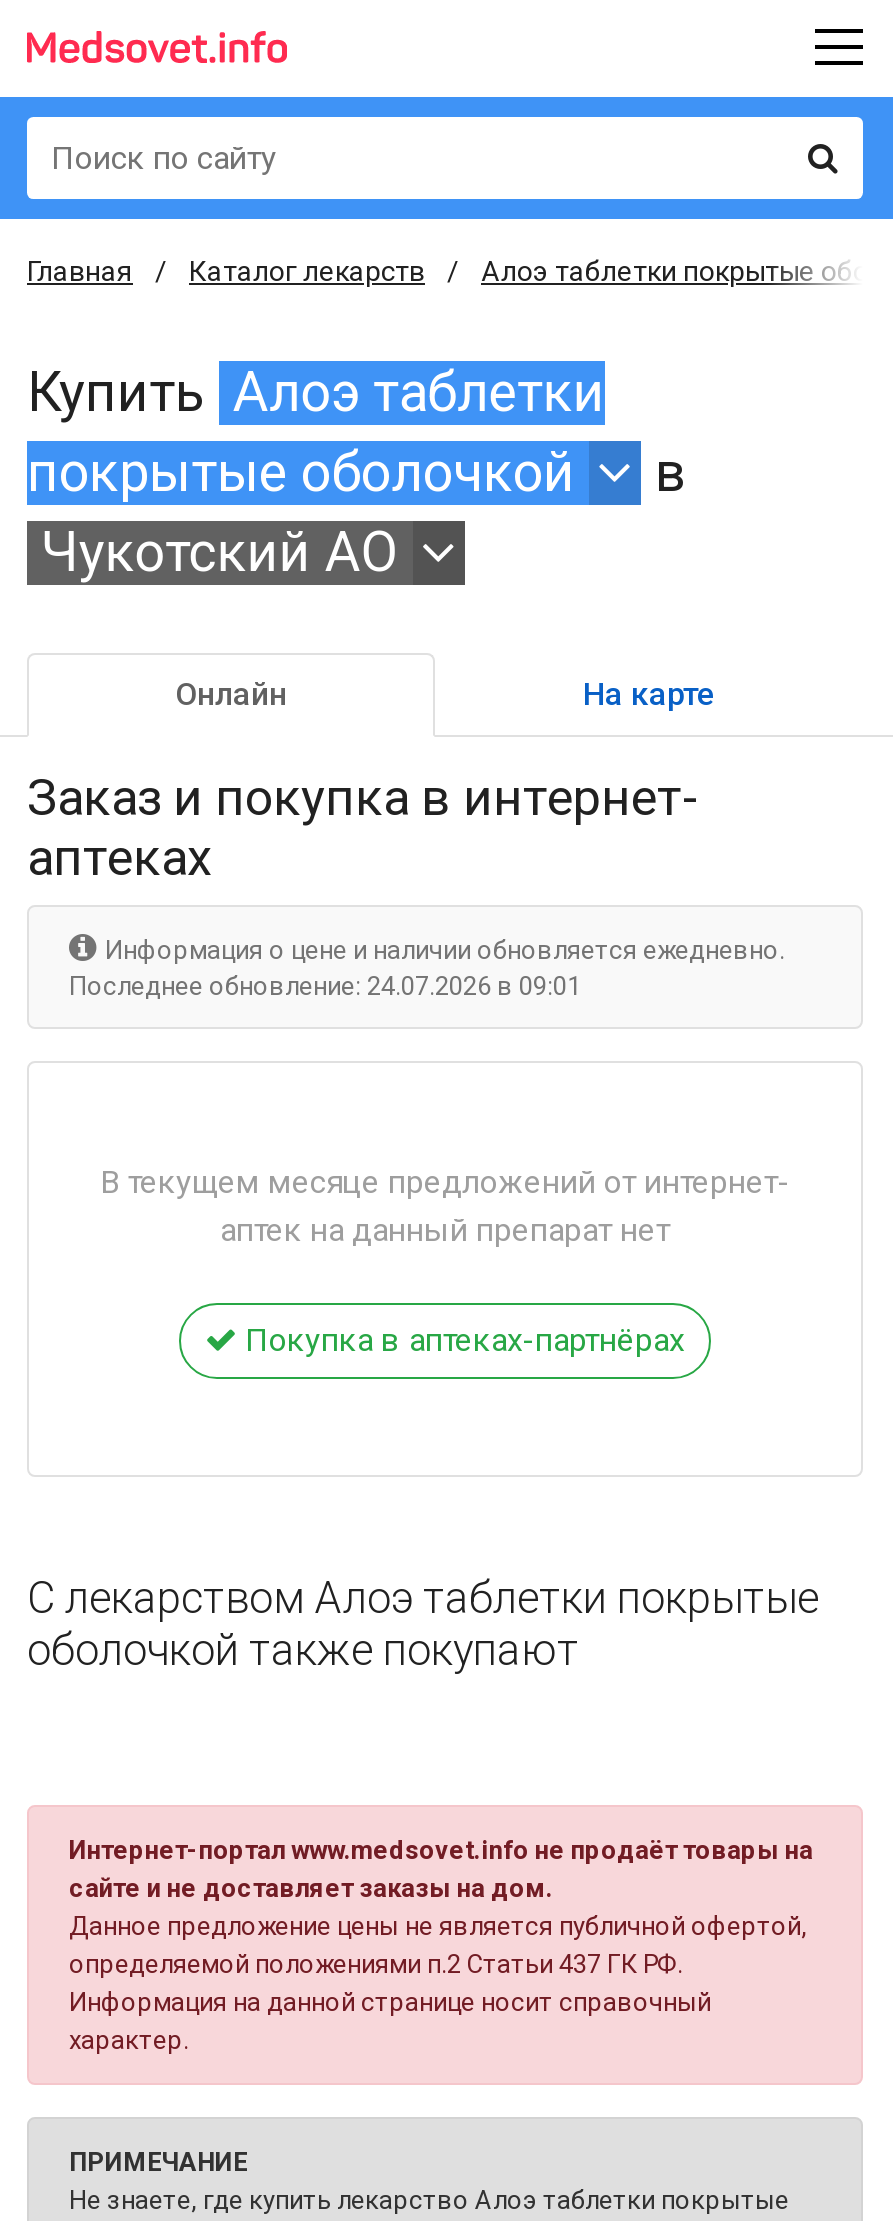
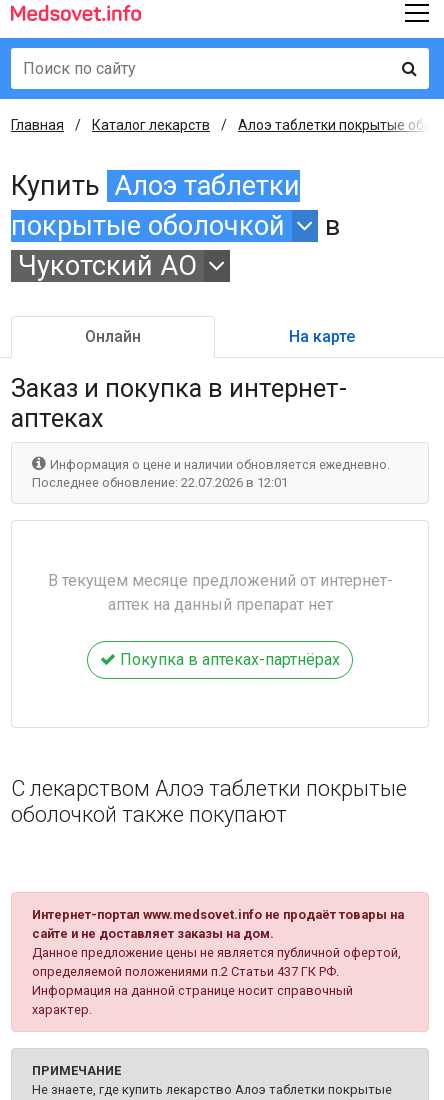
- Последнее обновление: 24.07.2026 в 09:01
+ Последнее обновление: 22.07.2026 в 12:01
